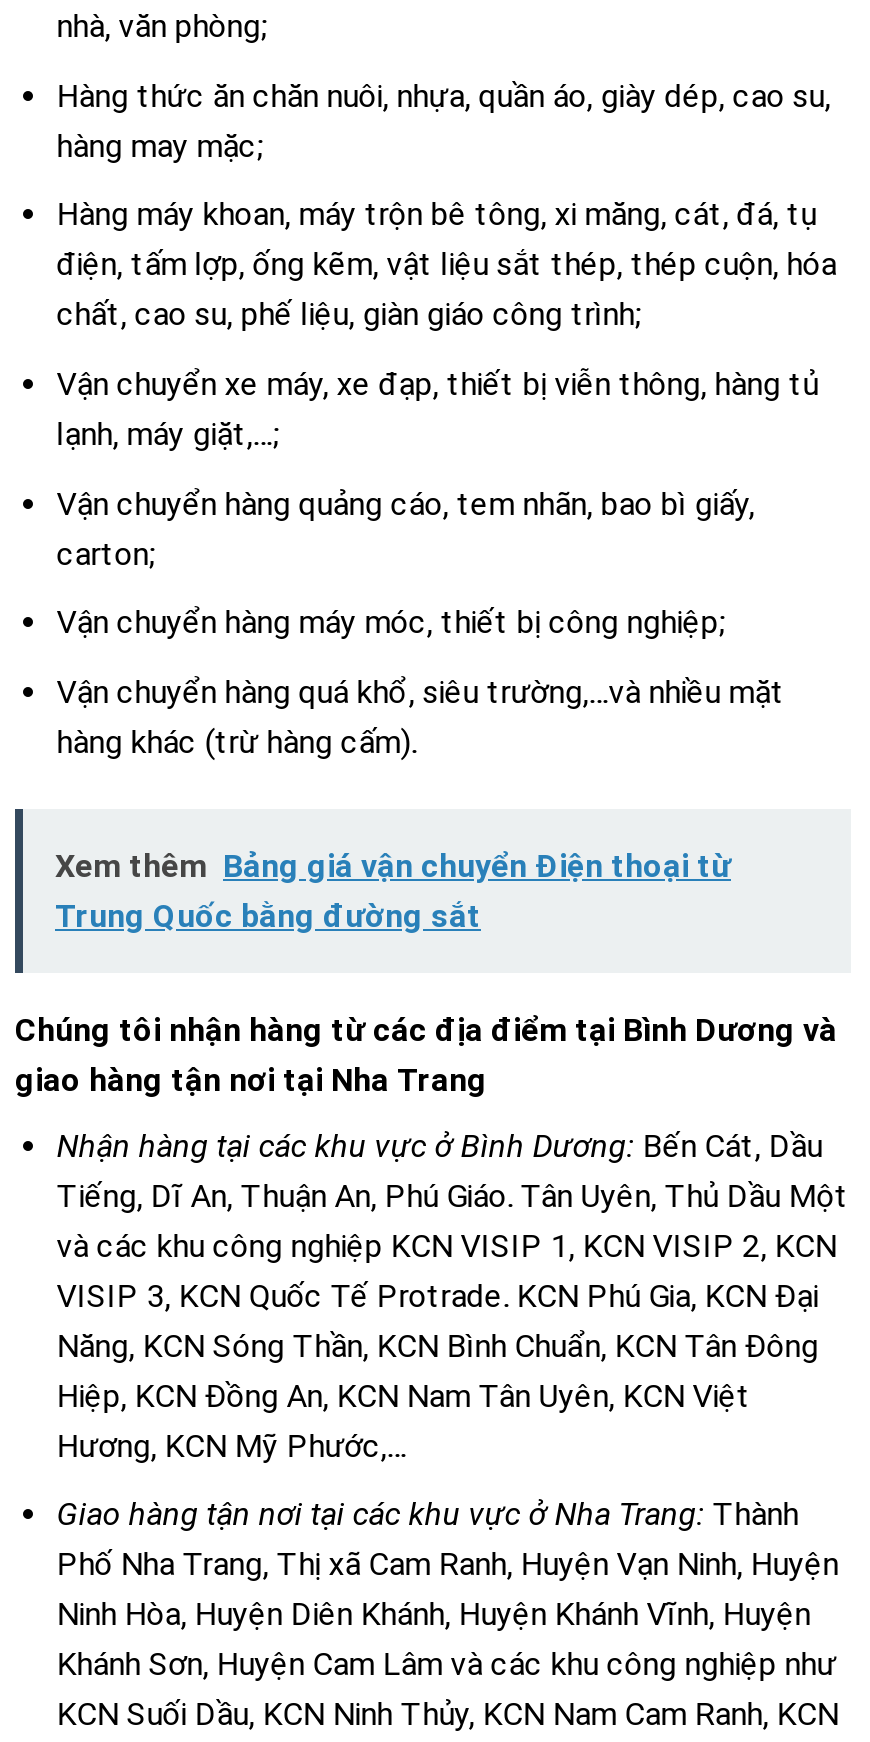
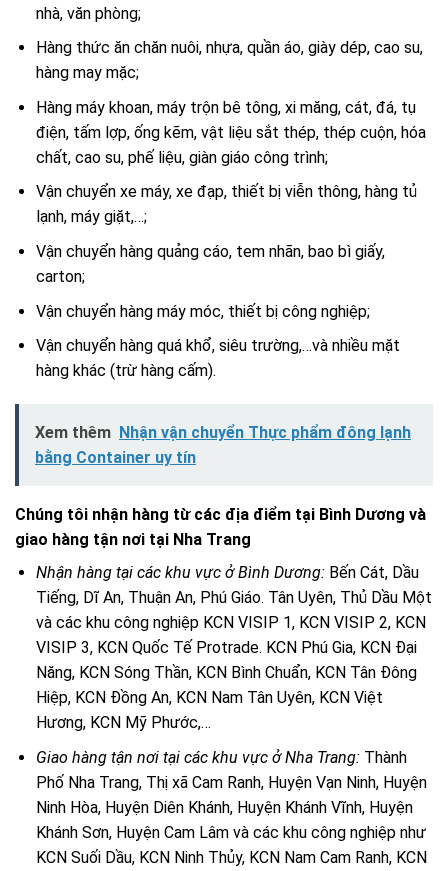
- Xem thêm Bảng giá vận chuyển Điện thoại từ
- Trung Quốc bằng đường sắt
+ Xem thêm Nhận vận chuyển Thực phẩm đông lạnh
+ bằng Container uy tín
